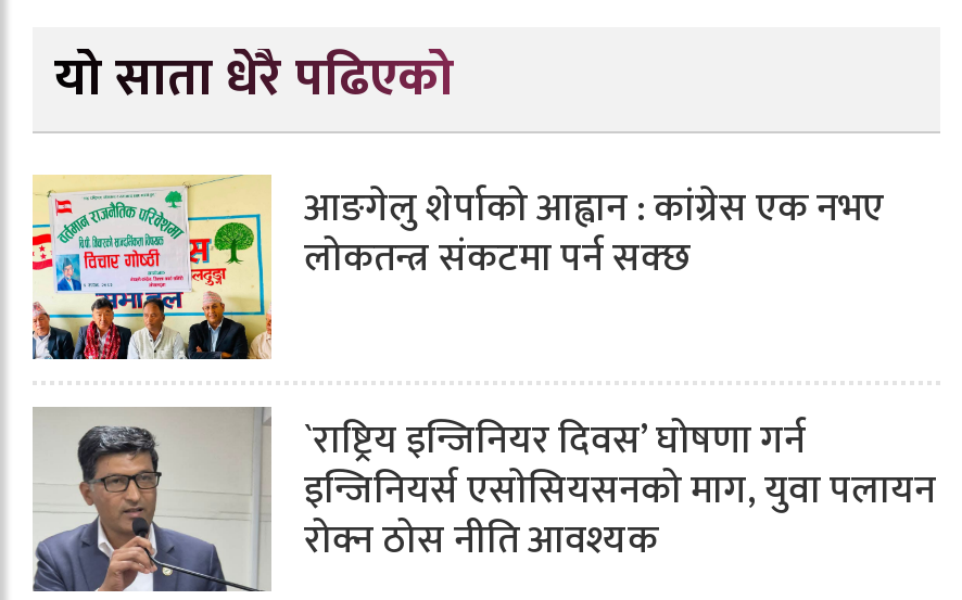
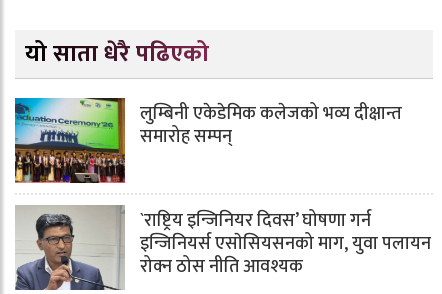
- [image]
- आङगेलु शेर्पाको आह्वान : कांग्रेस एक नभए
- लोकतन्त्र संकटमा पर्न सक्छ
+ [image]
+ लुम्बिनी एकेडेमिक कलेजको भव्य दीक्षान्त
+ समारोह सम्पन्
